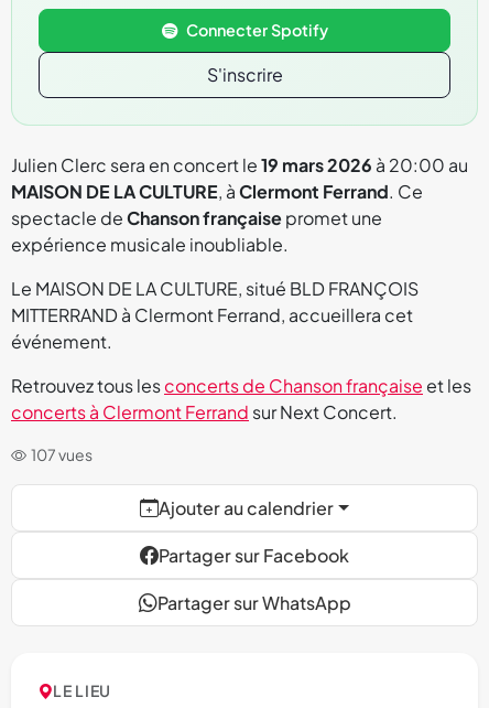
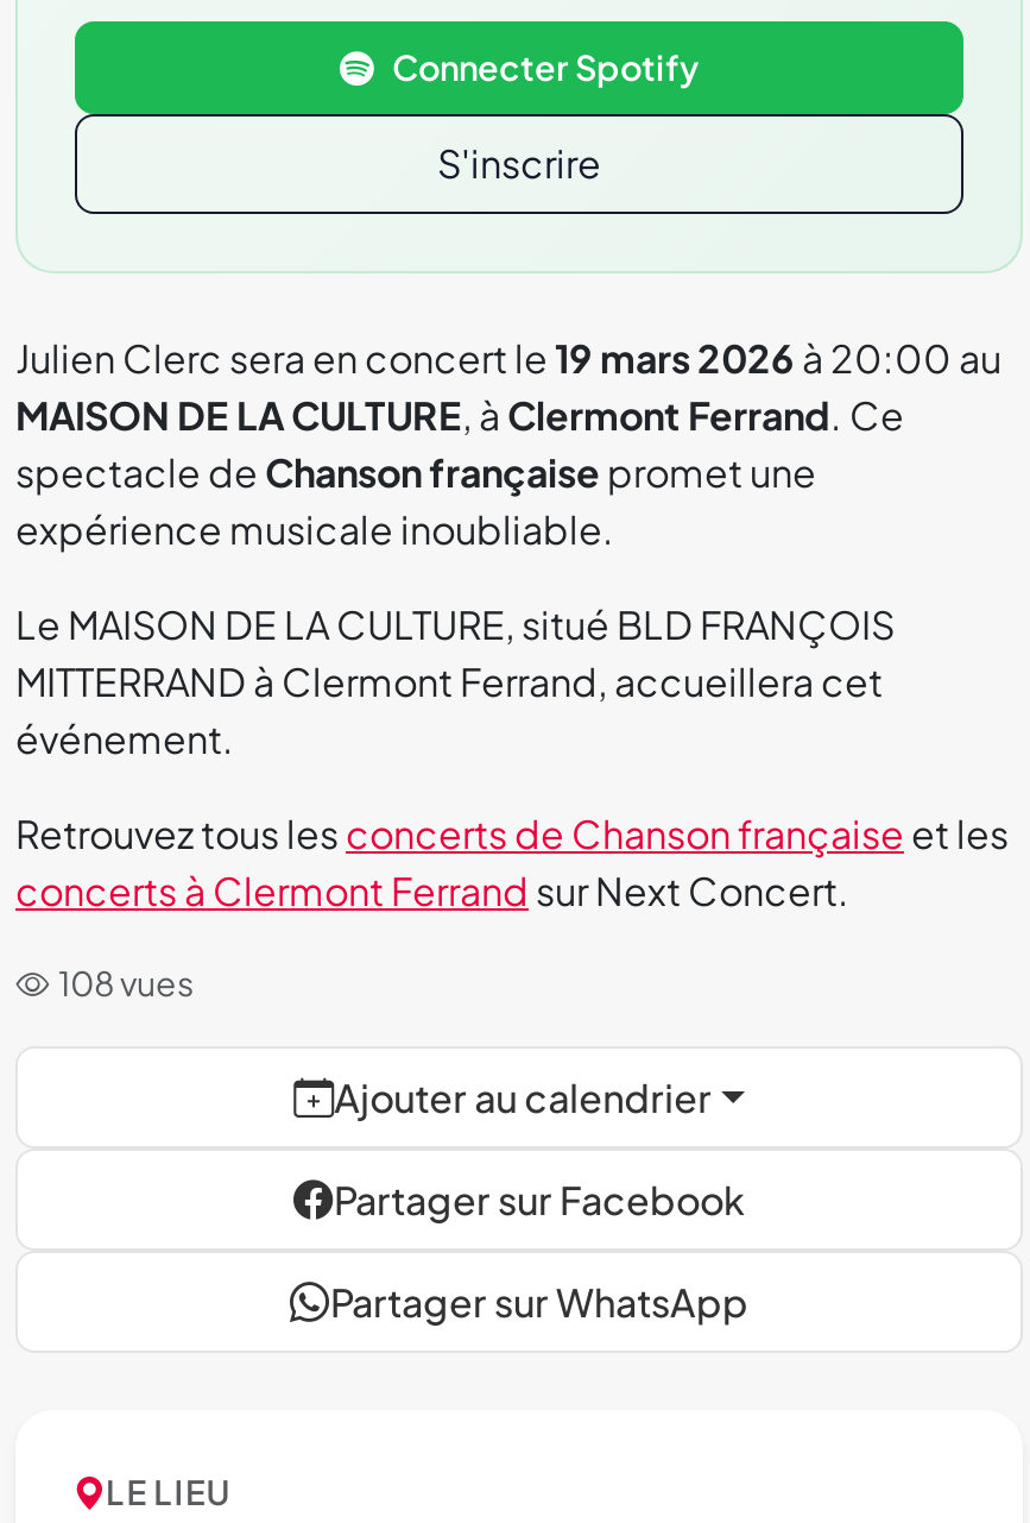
- 107 vues
+ 108 vues
